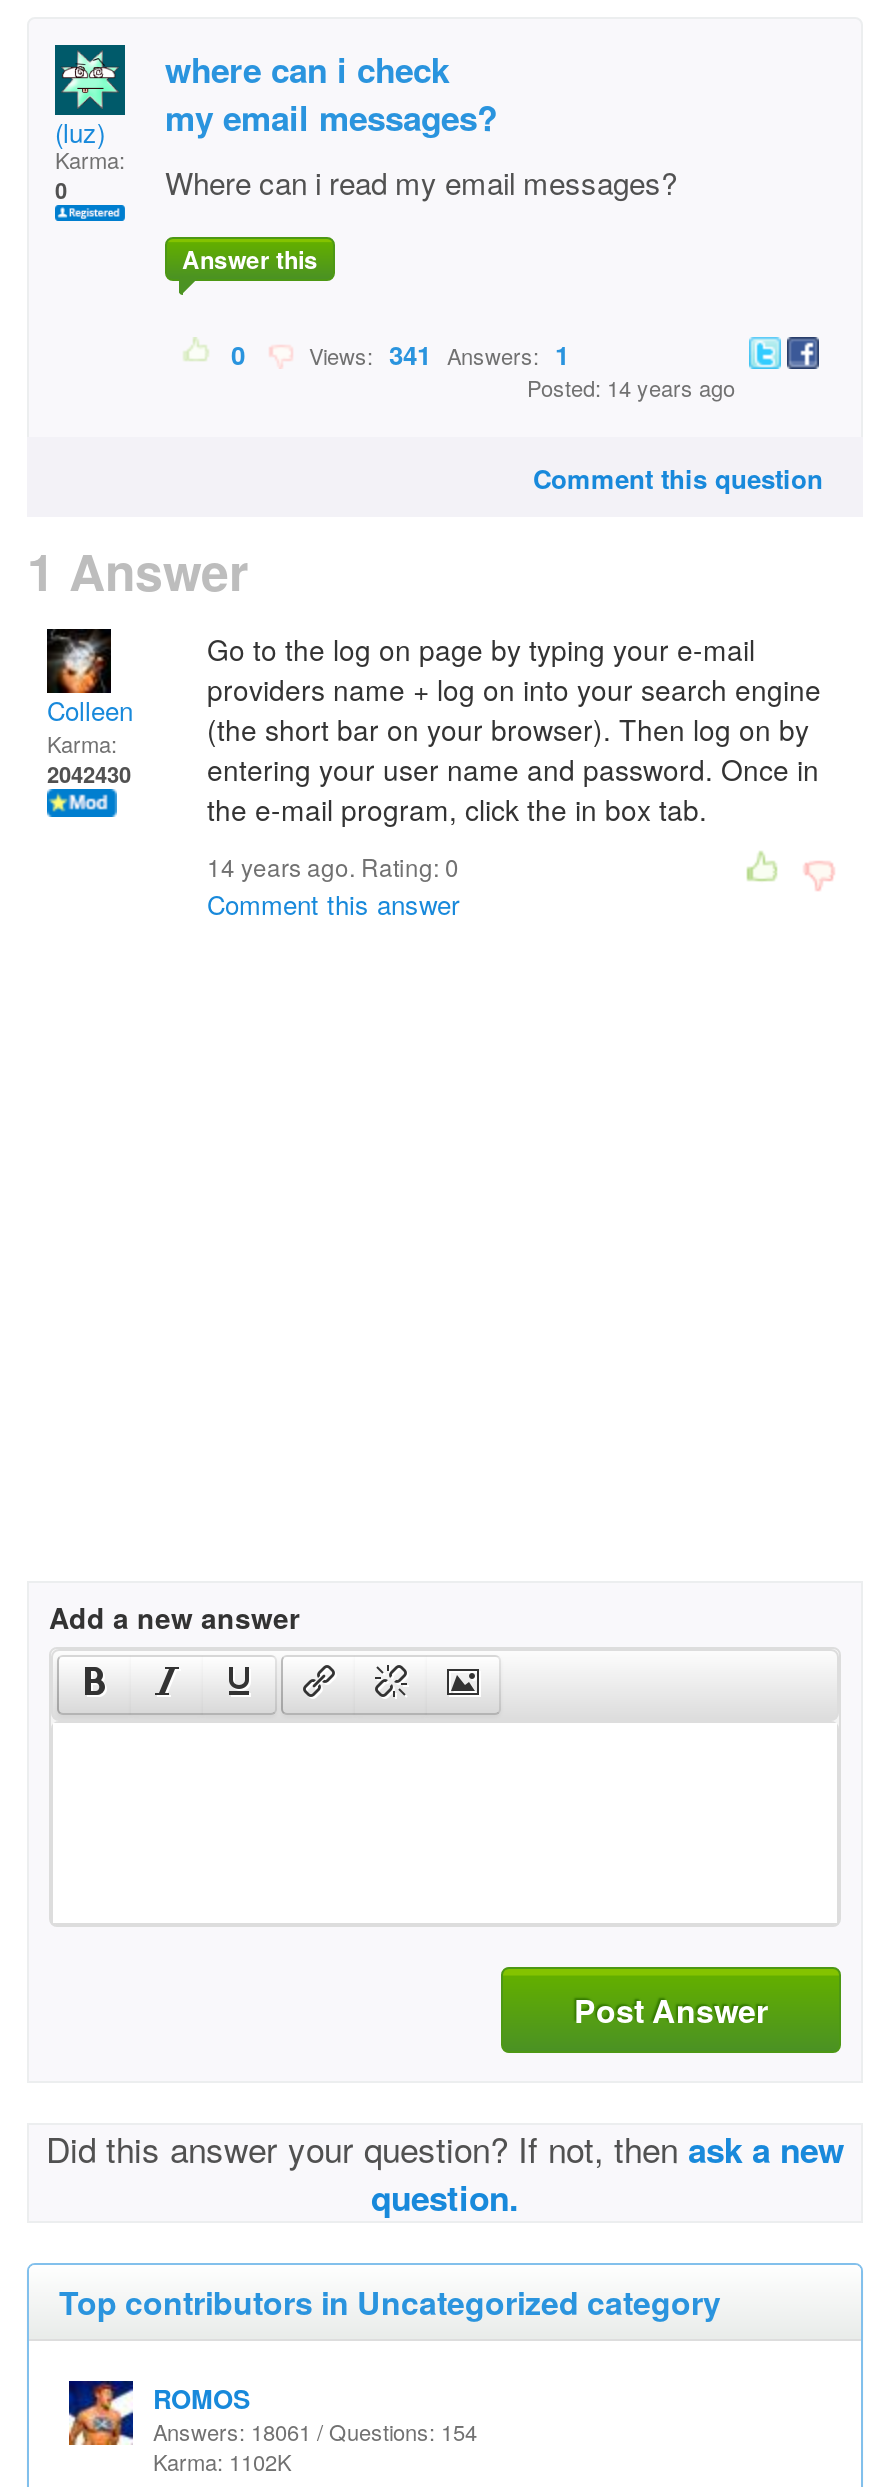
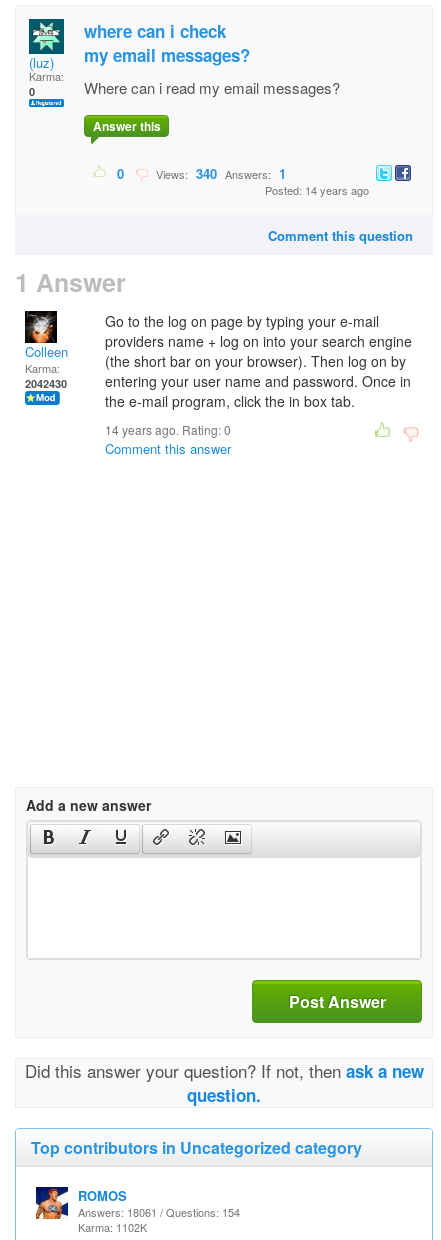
- Views: 341 Answers: 1
+ Views: 340 Answers: 1
